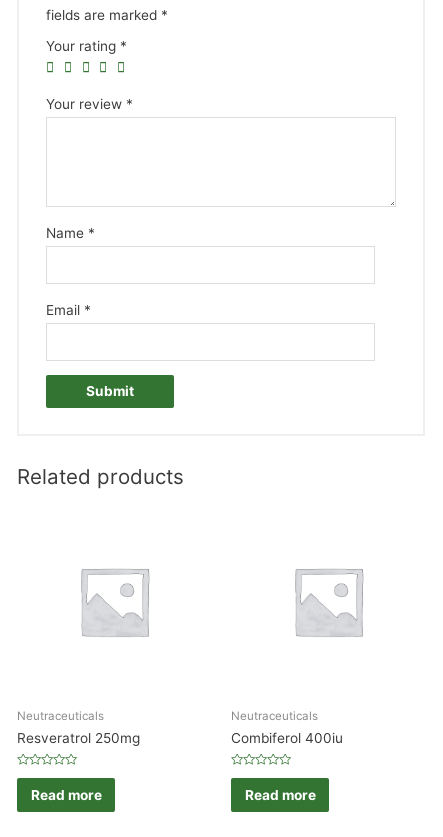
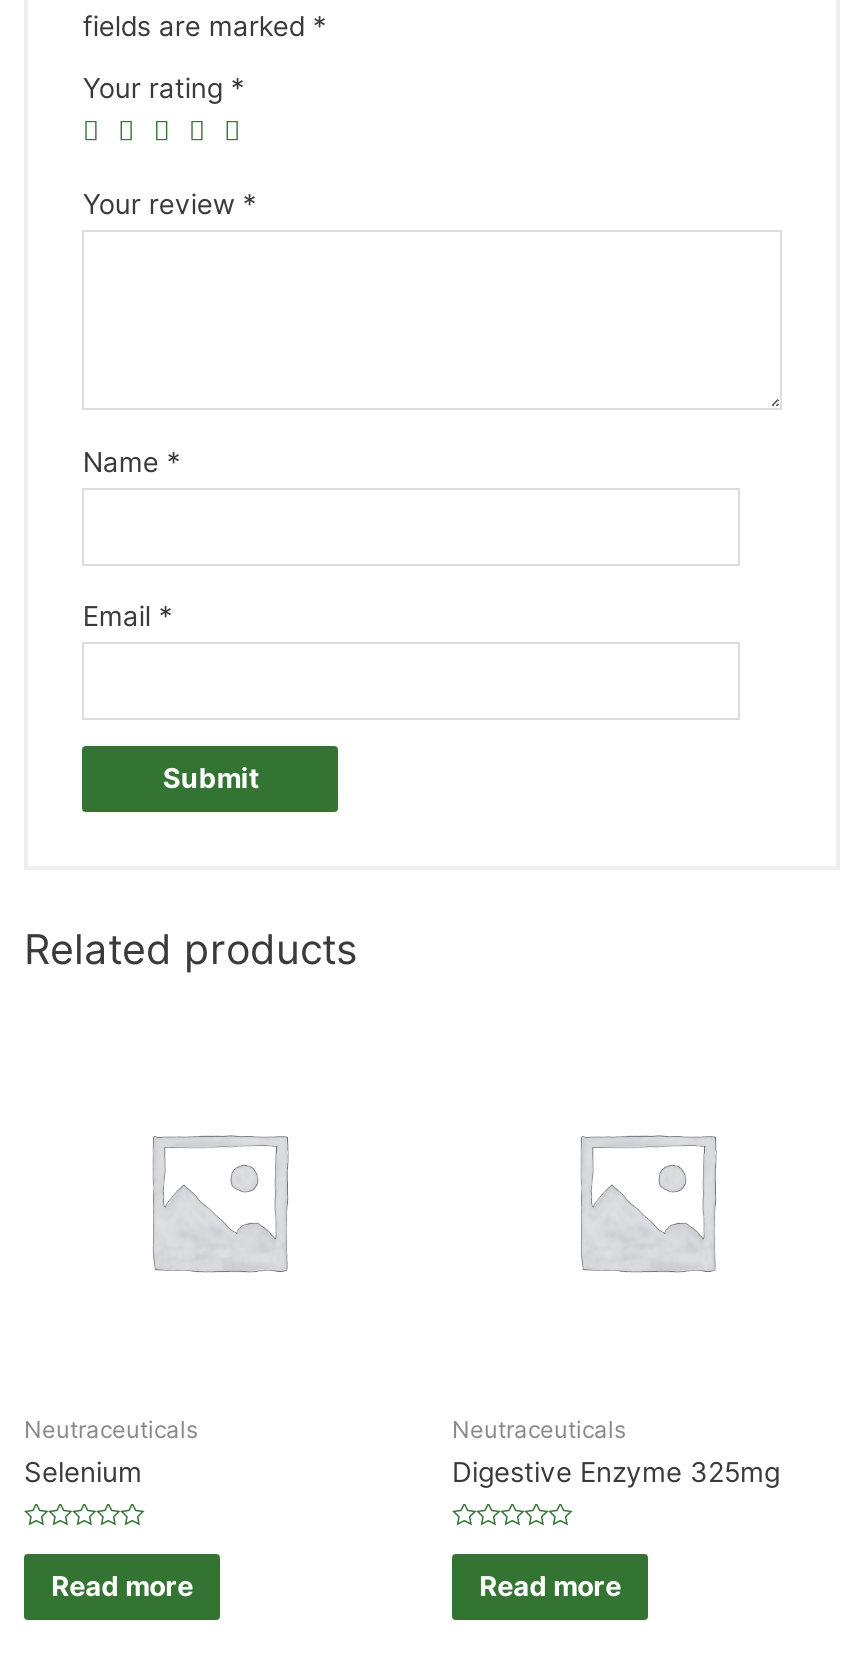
- Resveratrol 250mg
+ Selenium

- Combiferol 400iu
+ Digestive Enzyme 325mg
